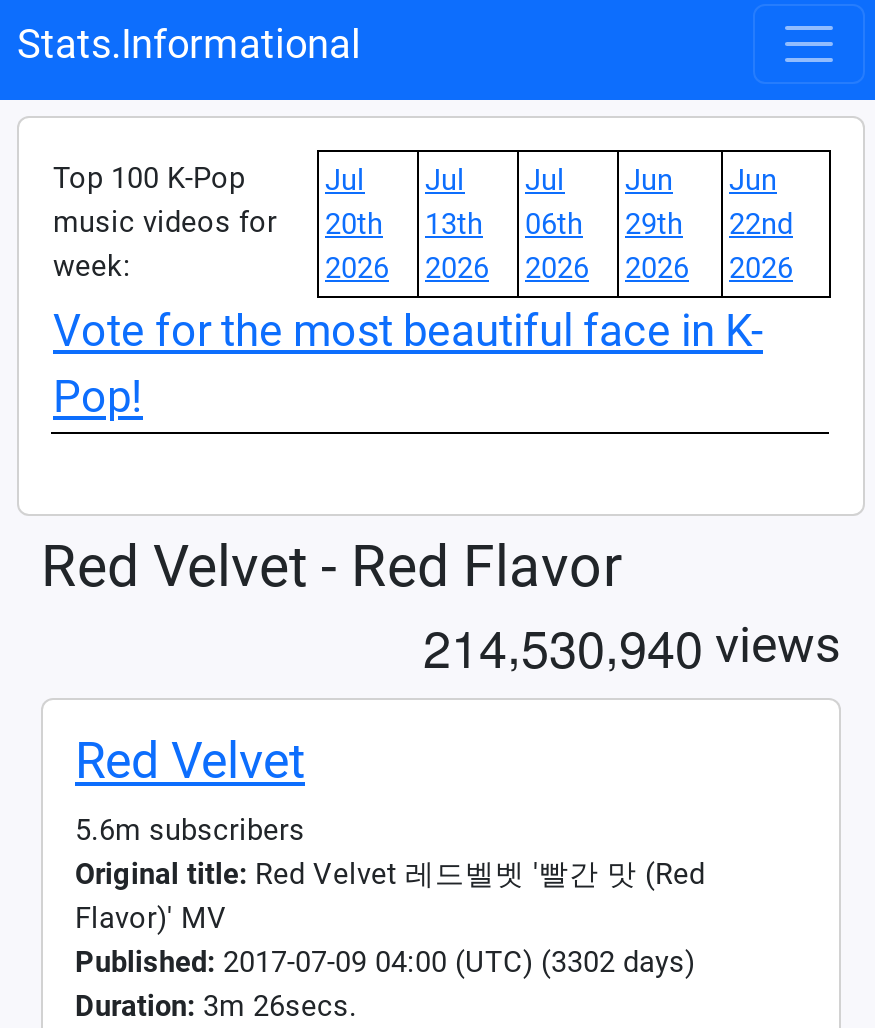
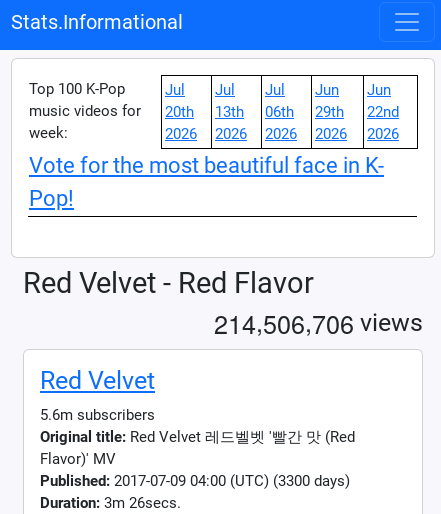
- 214,530,940 views
+ 214,506,706 views

- Published: 2017-07-09 04:00 (UTC) (3302 days)
+ Published: 2017-07-09 04:00 (UTC) (3300 days)
